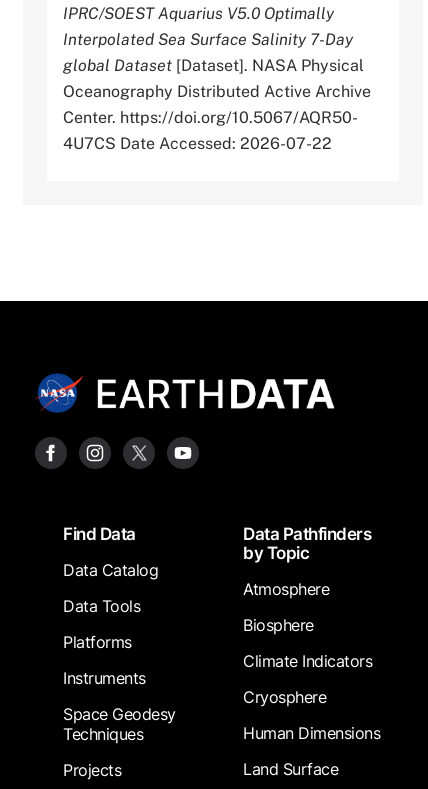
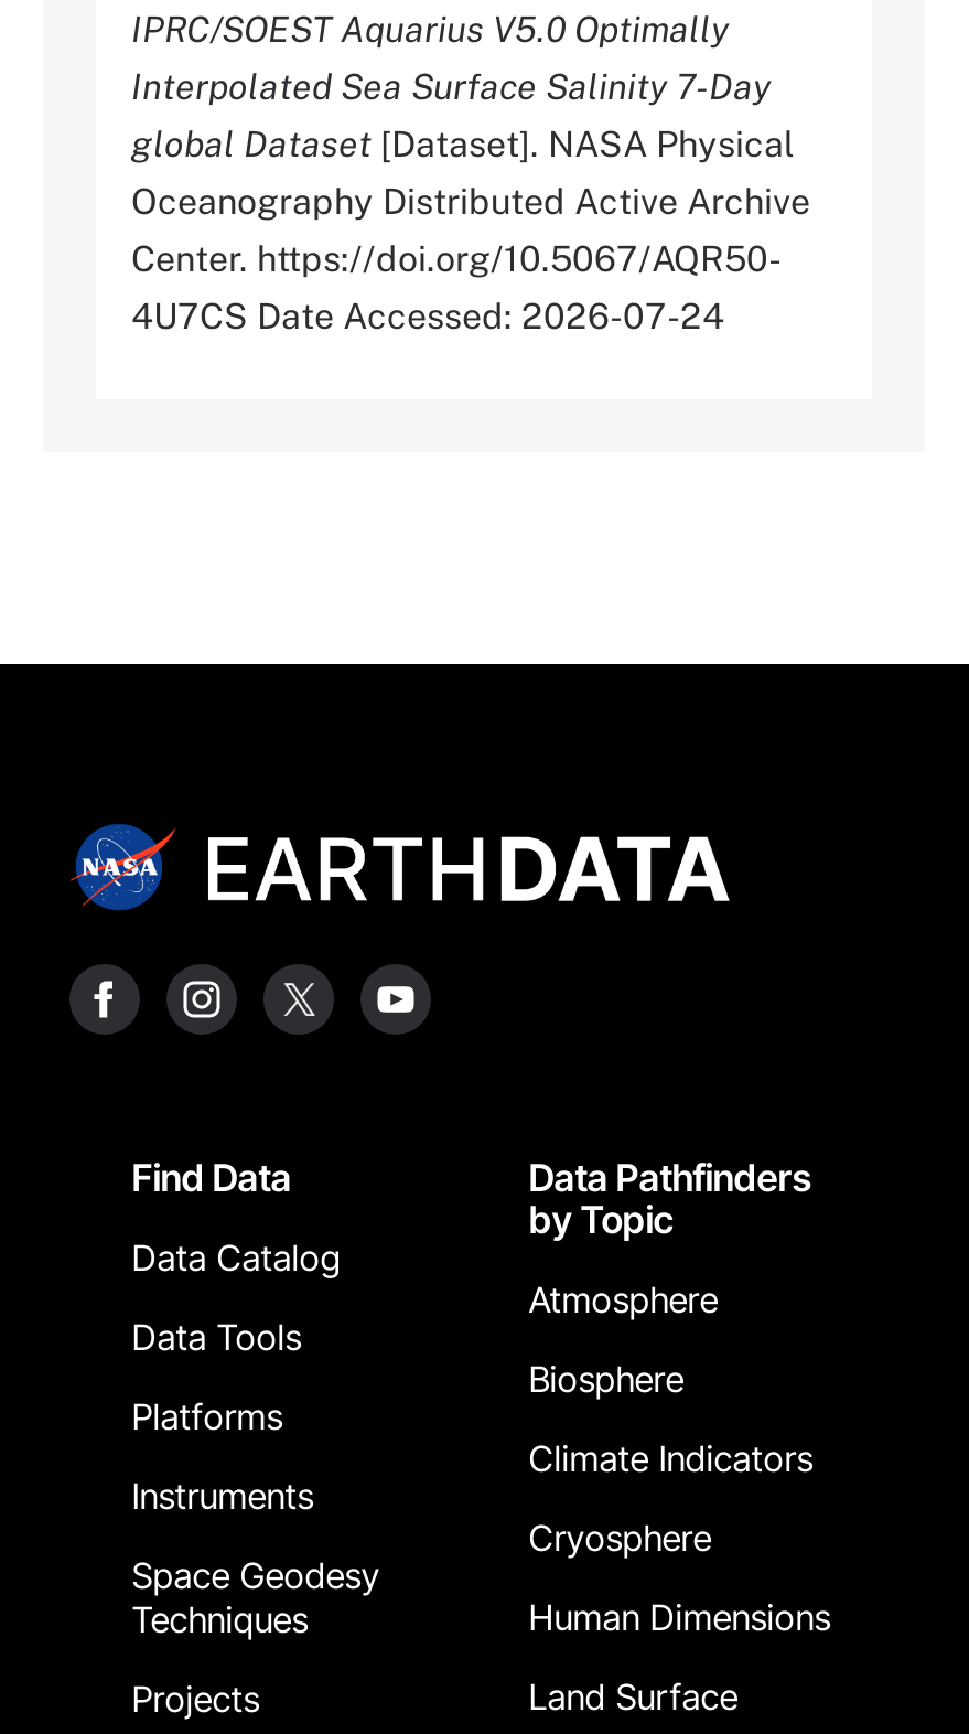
- 4U7CS Date Accessed: 2026-07-22
+ 4U7CS Date Accessed: 2026-07-24
